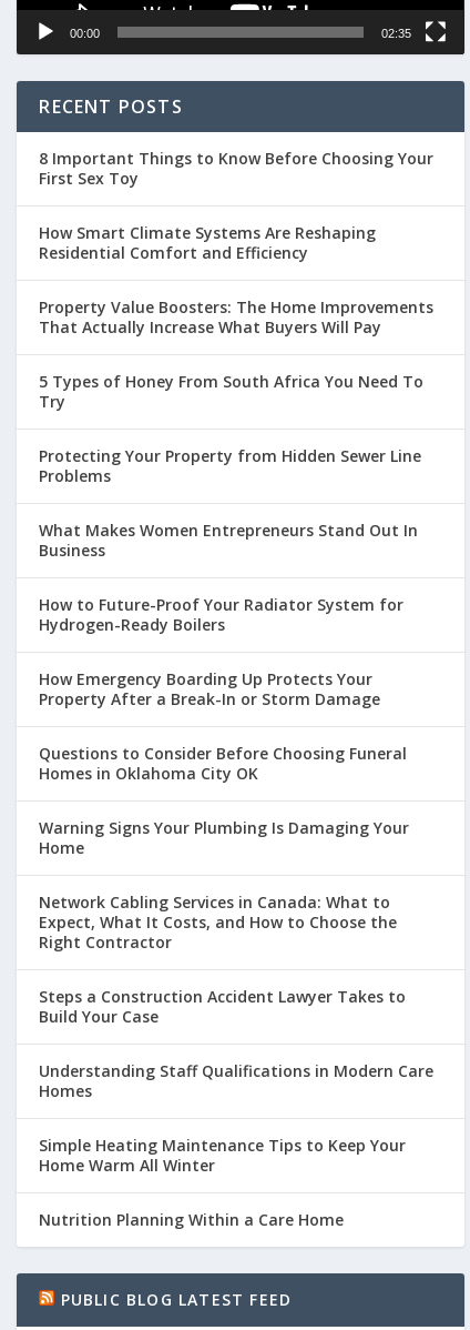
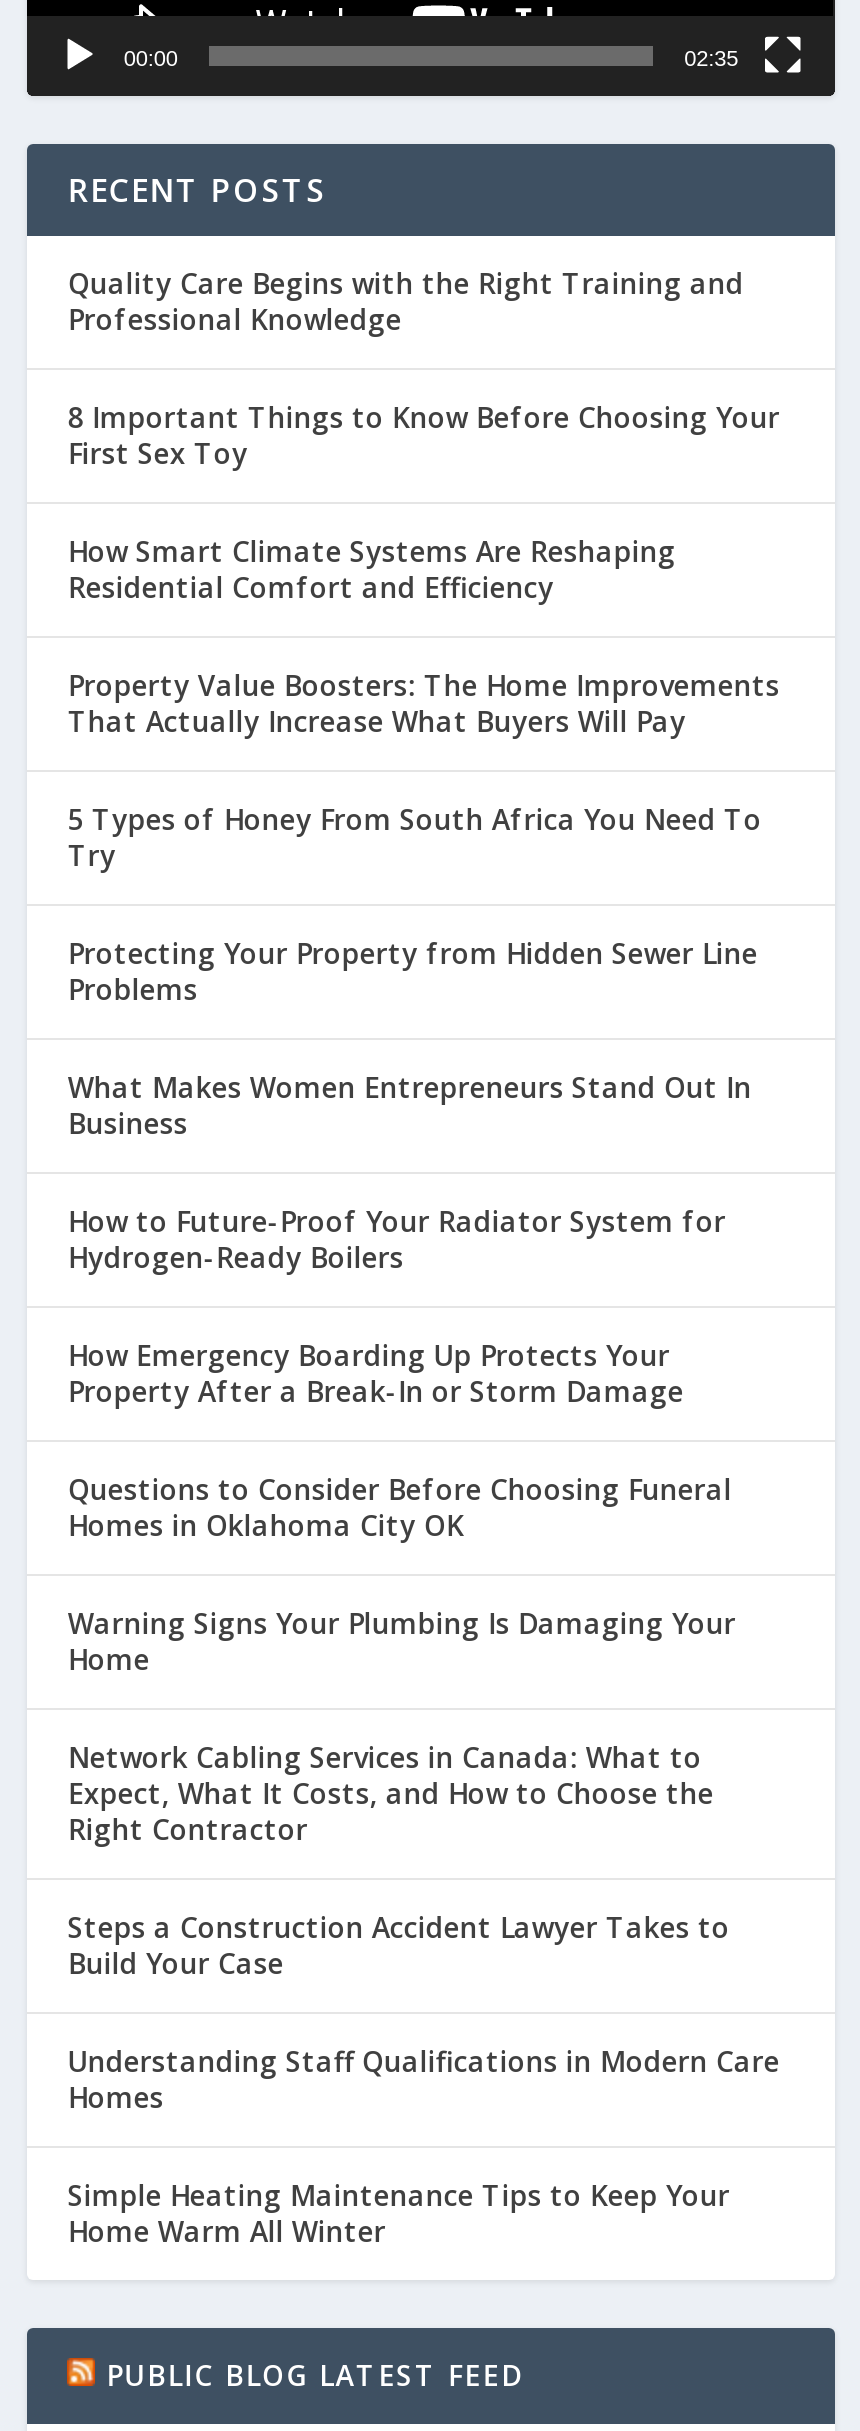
+ Quality Care Begins with the Right Training and
+ Professional Knowledge

moved down: 8 Important Things to Know Before Choosing Your | First Sex Toy | How Smart Climate Systems Are Reshaping | ... | Simple Heating Maintenance Tips to Keep Your | Home Warm All Winter

- Nutrition Planning Within a Care Home
